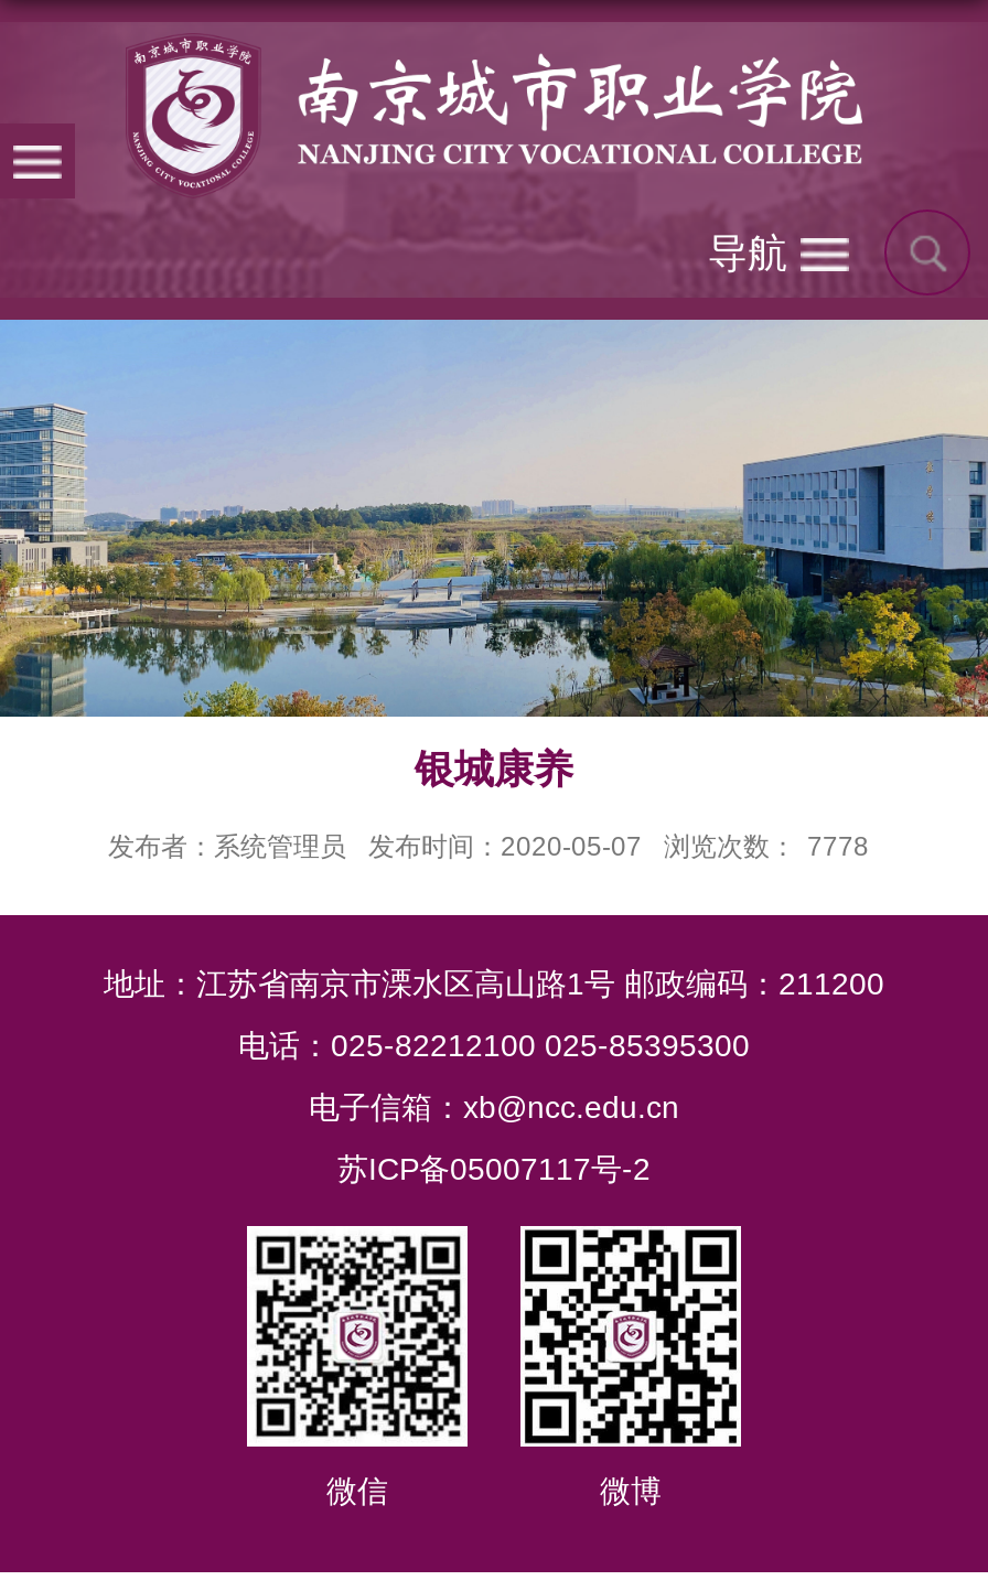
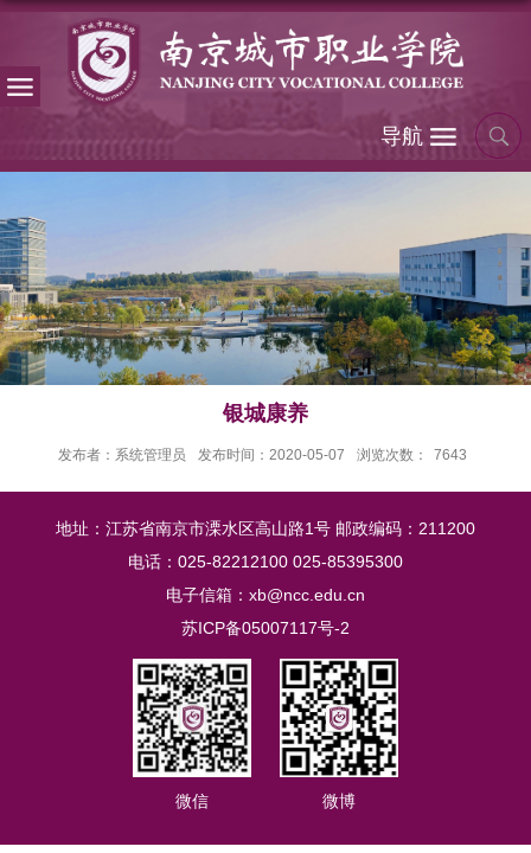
- 发布者：系统管理员 发布时间：2020-05-07 浏览次数： 7778
+ 发布者：系统管理员 发布时间：2020-05-07 浏览次数： 7643
